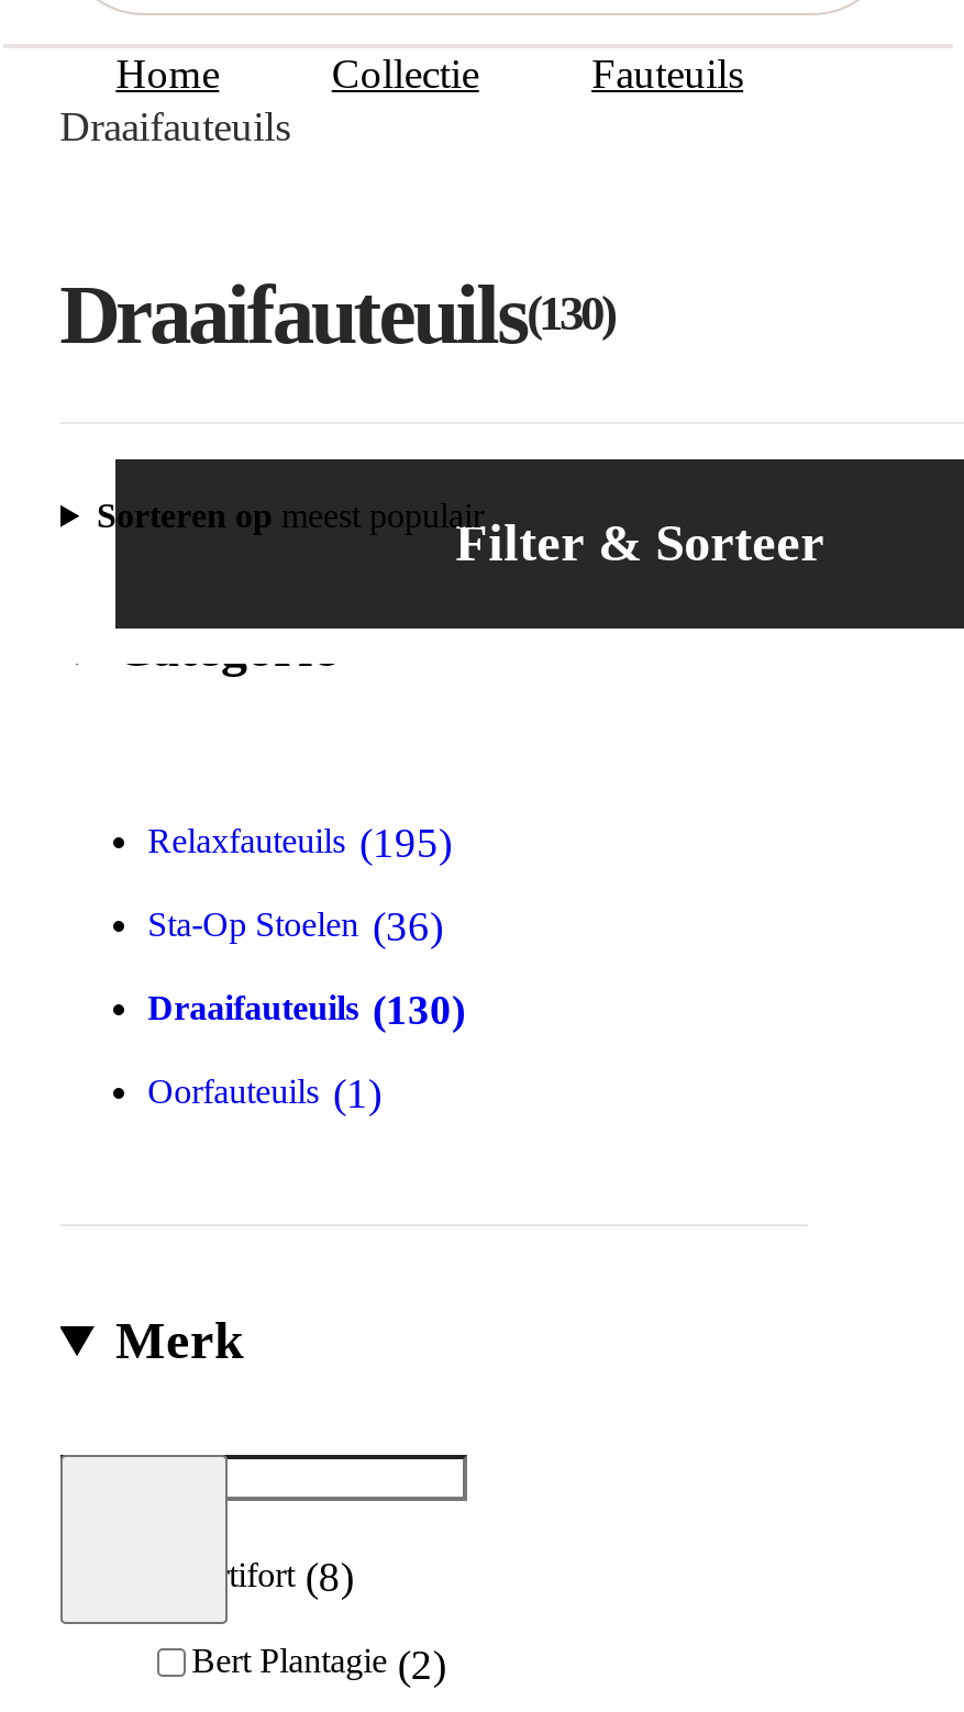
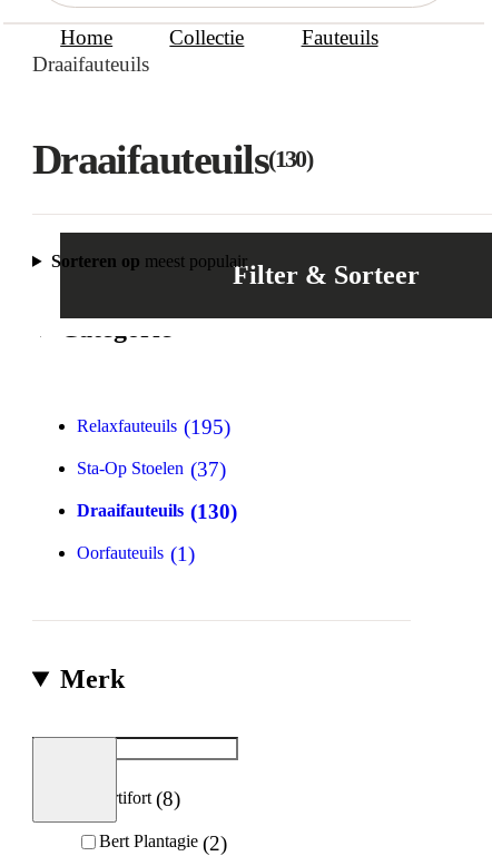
- Sta-Op Stoelen 36
+ Sta-Op Stoelen 37
